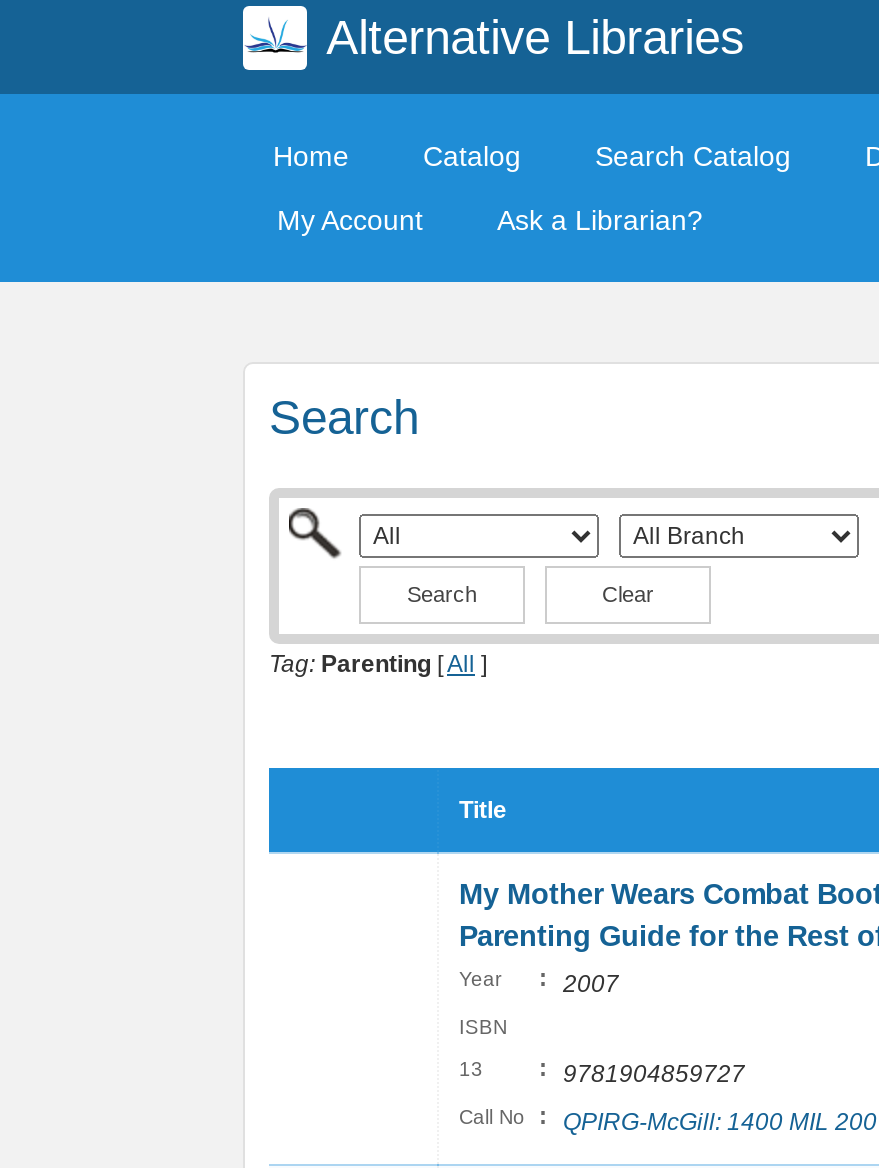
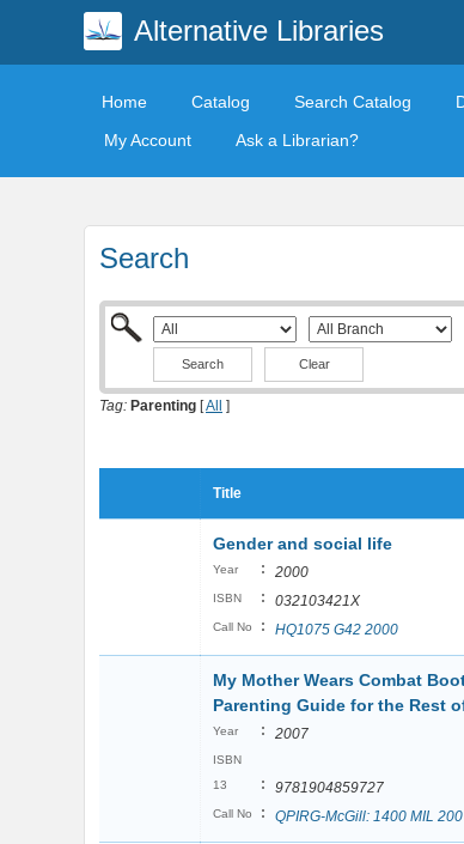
+ Gender and social life
+ Year
+ : 2000
+ ISBN
+ : 032103421X
+ Call No
+ : HQ1075 G42 2000
